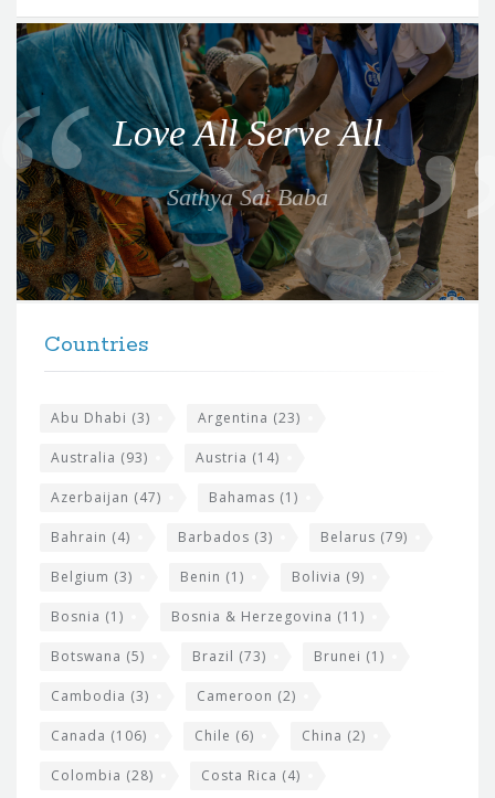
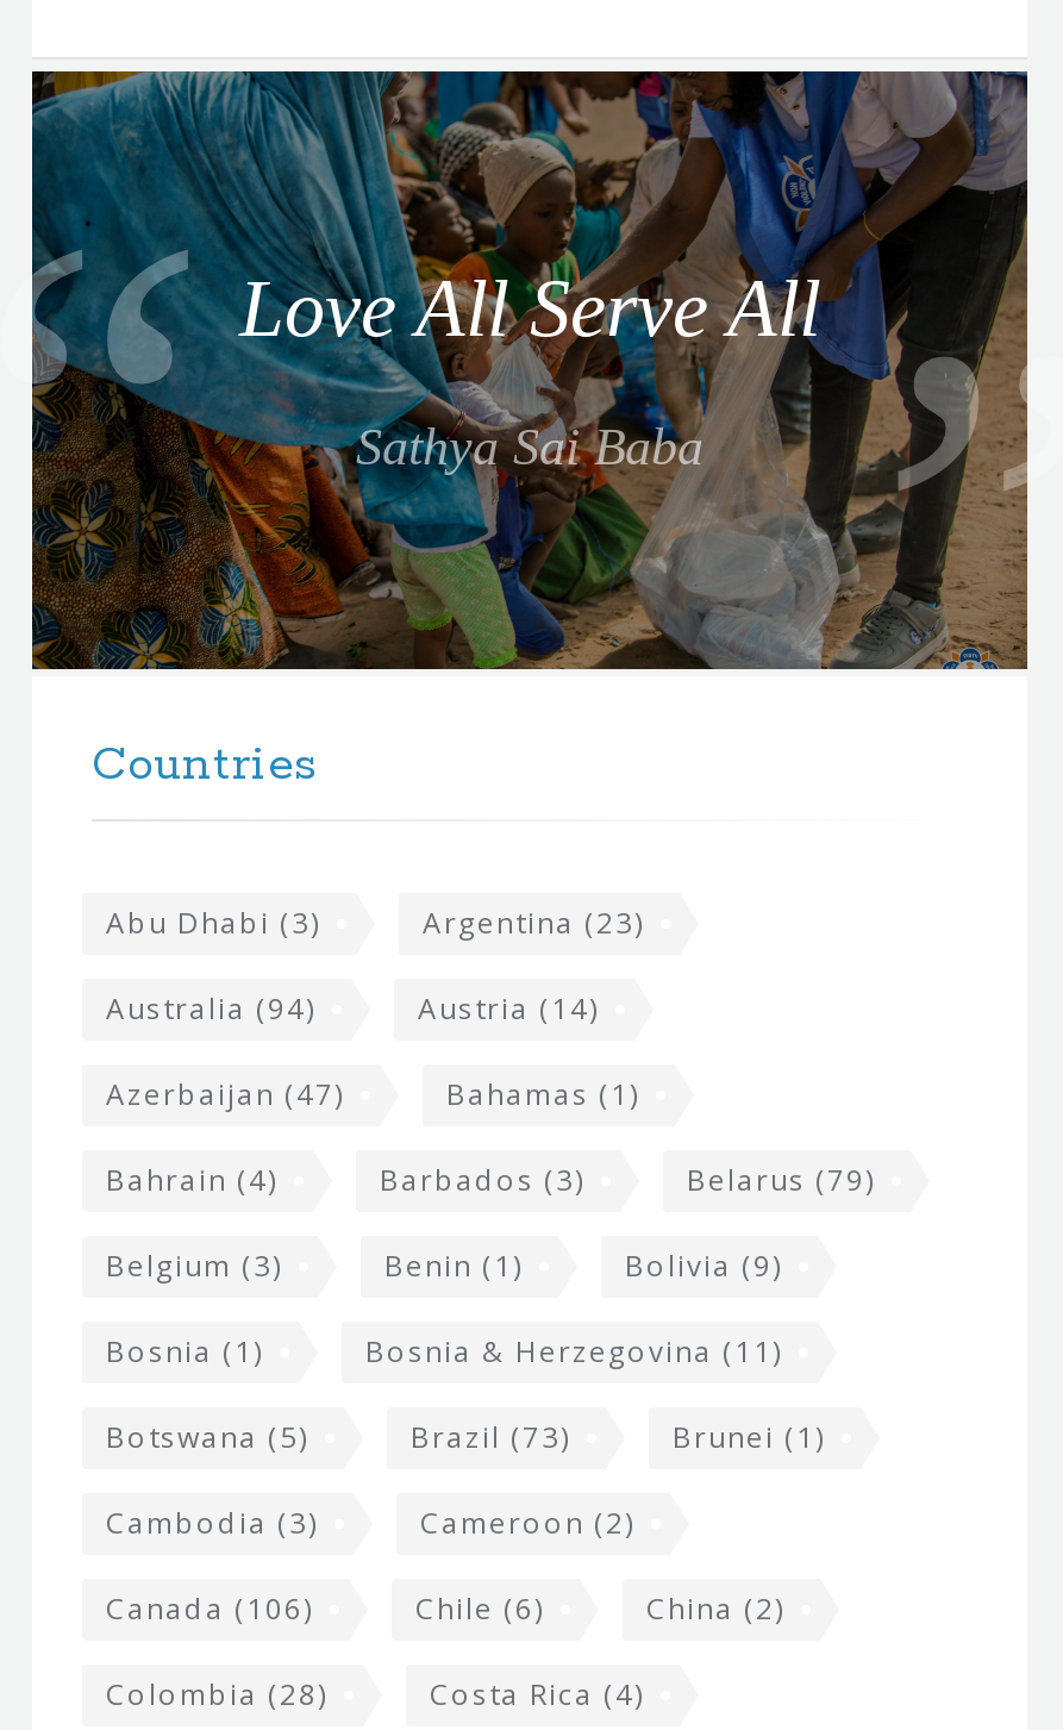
- Australia (93)
+ Australia (94)
